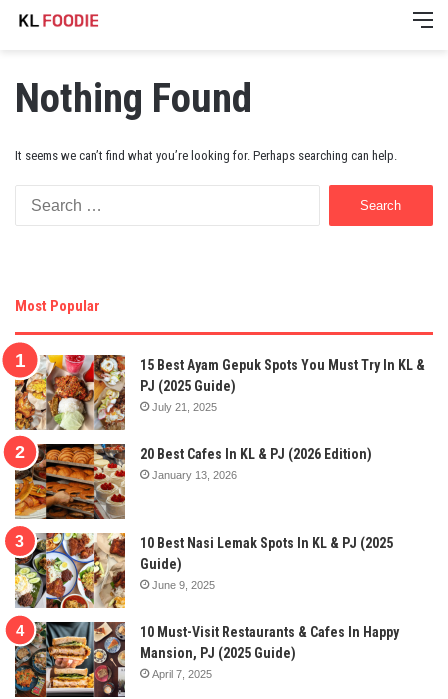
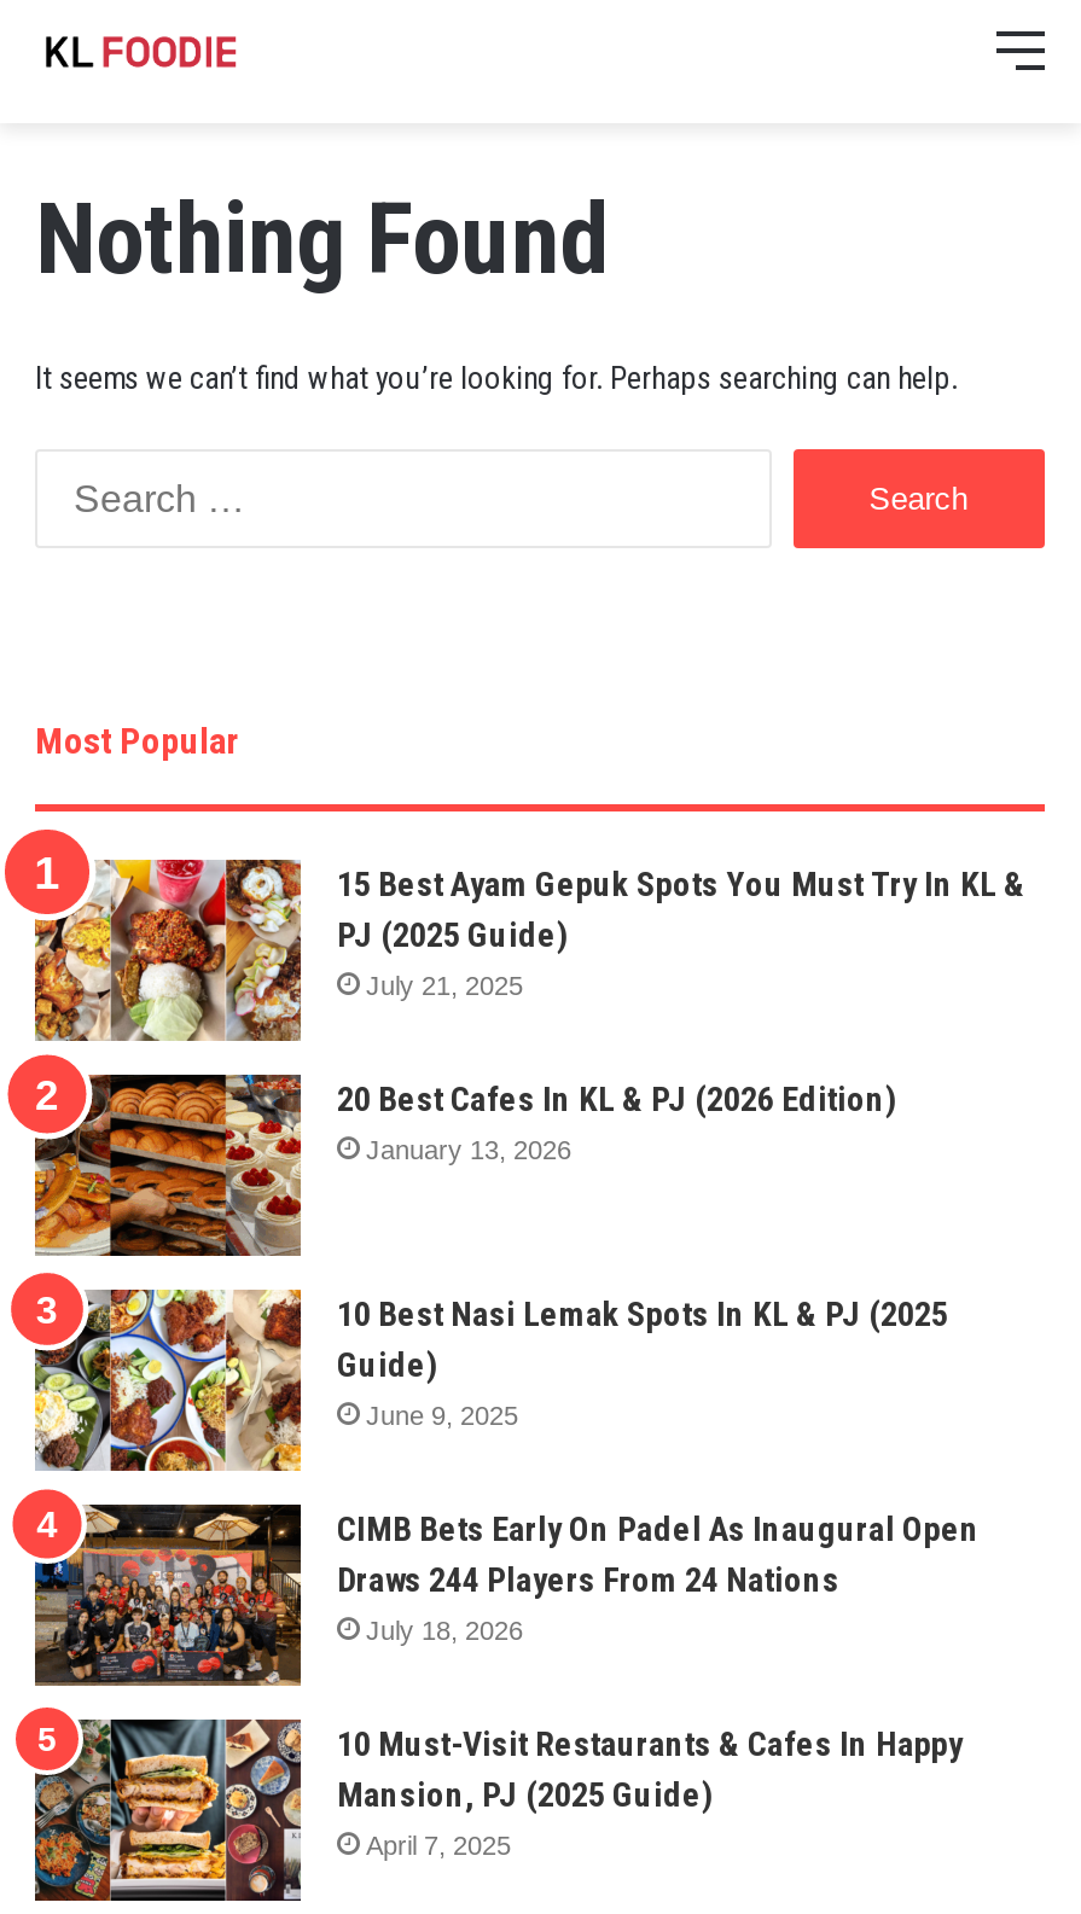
+ [image]
+ CIMB Bets Early On Padel As Inaugural Open
+ Draws 244 Players From 24 Nations
+ July 18, 2026
